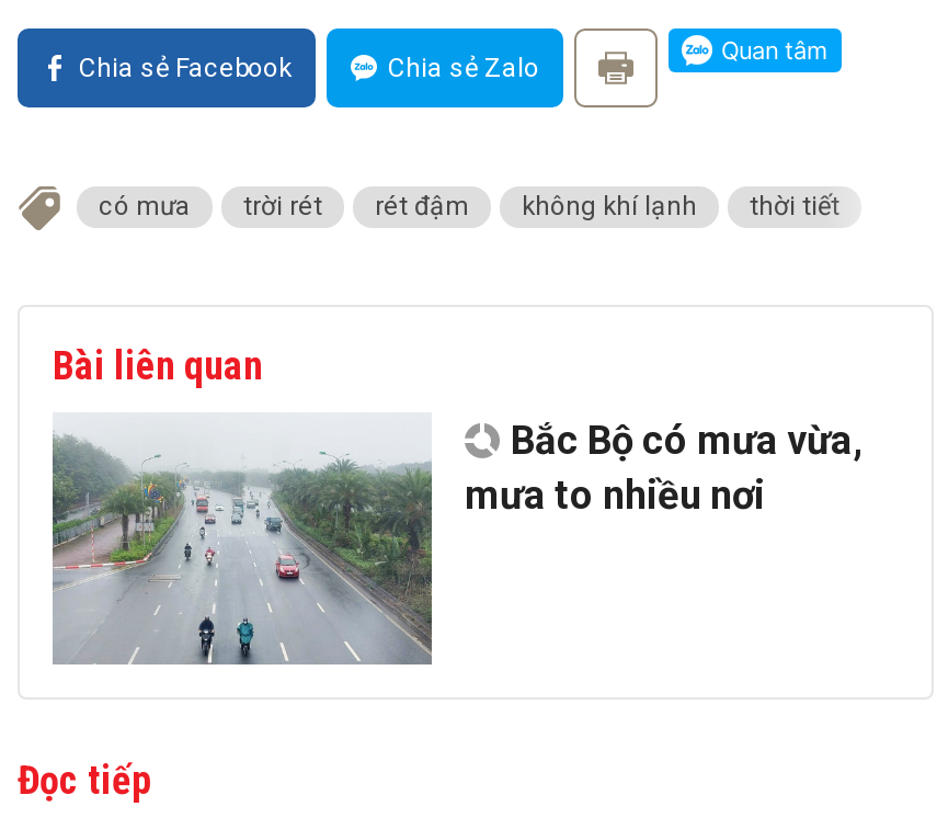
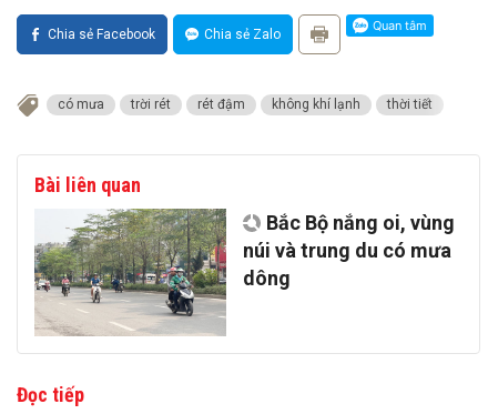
- [image]
- Bắc Bộ có mưa vừa,
- mưa to nhiều nơi
+ [image]
+ Bắc Bộ nắng oi, vùng
+ núi và trung du có mưa
+ dông
